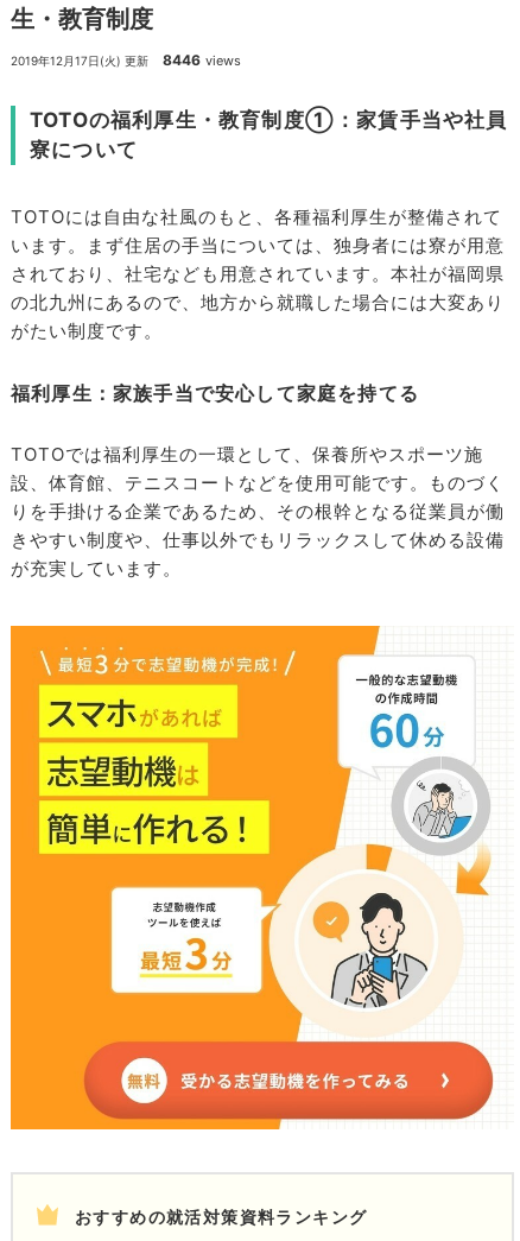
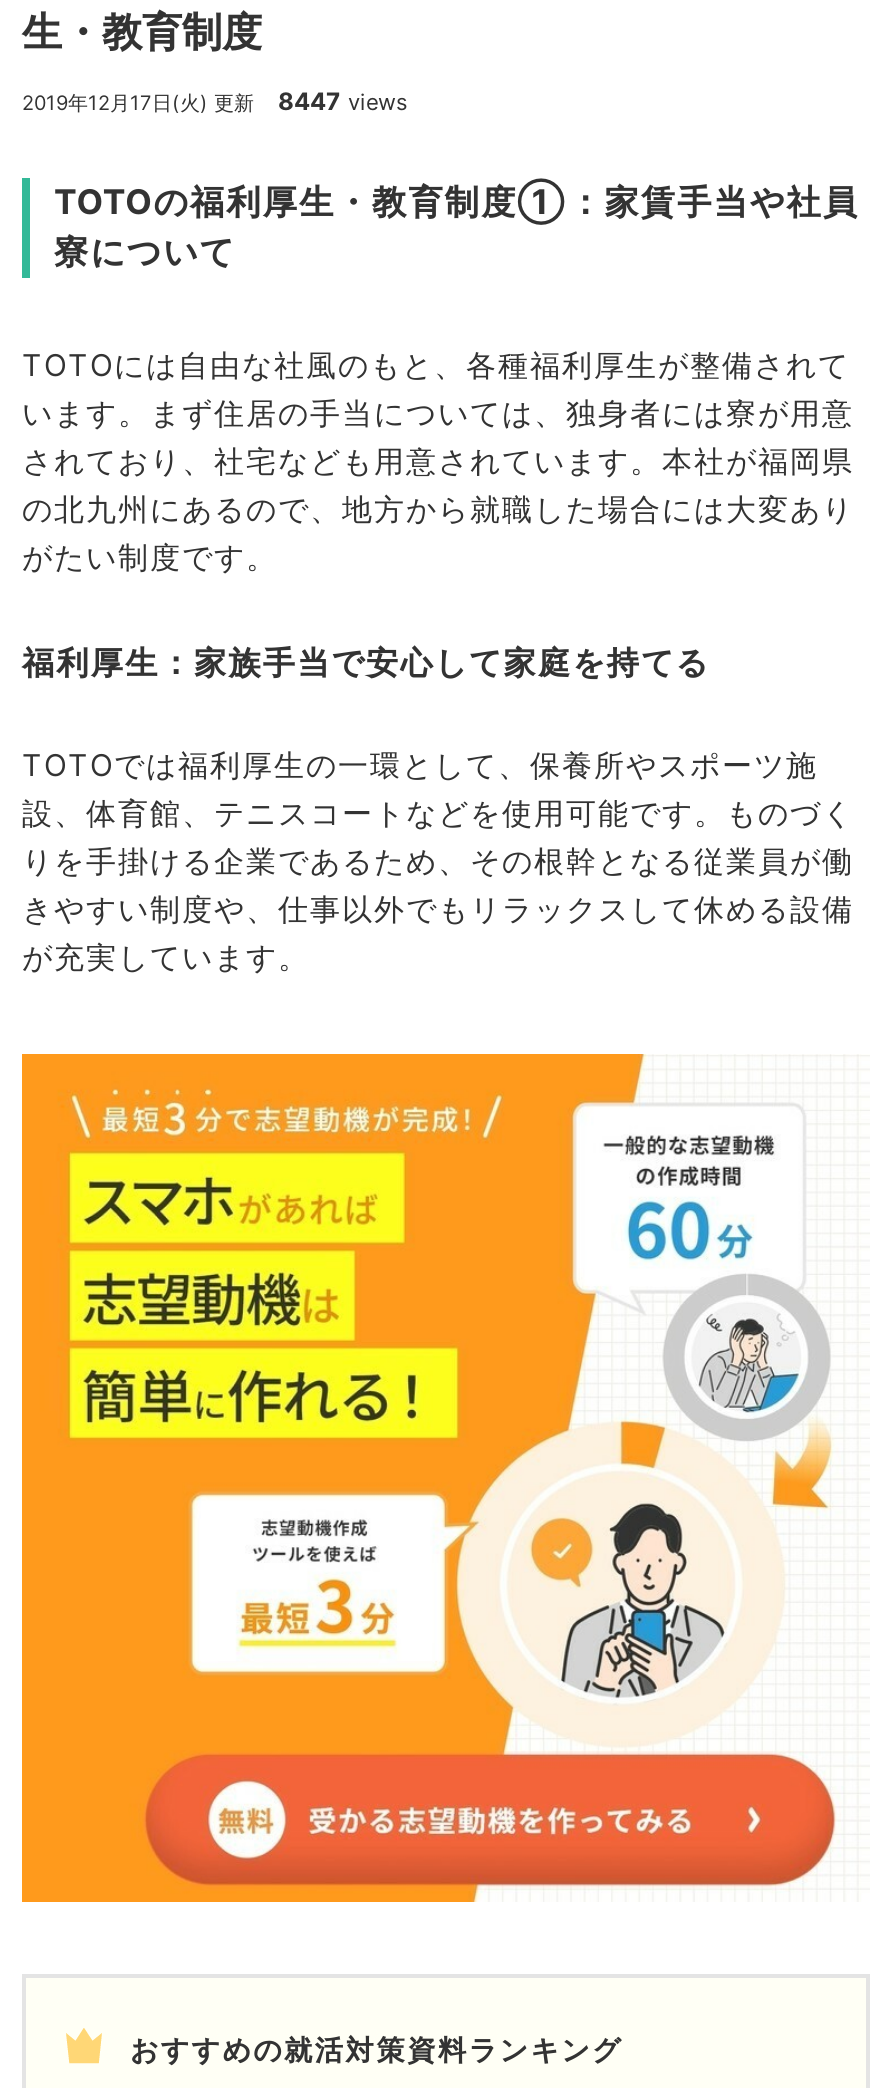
- 2019年12月17日(火) 更新 8446 views
+ 2019年12月17日(火) 更新 8447 views
